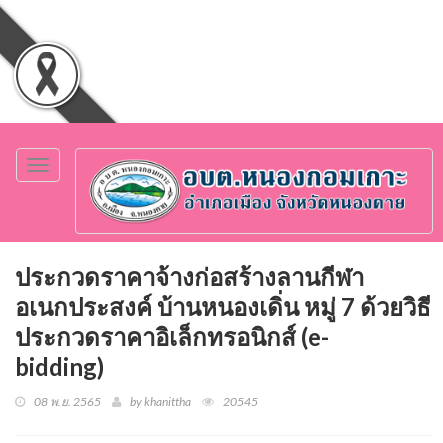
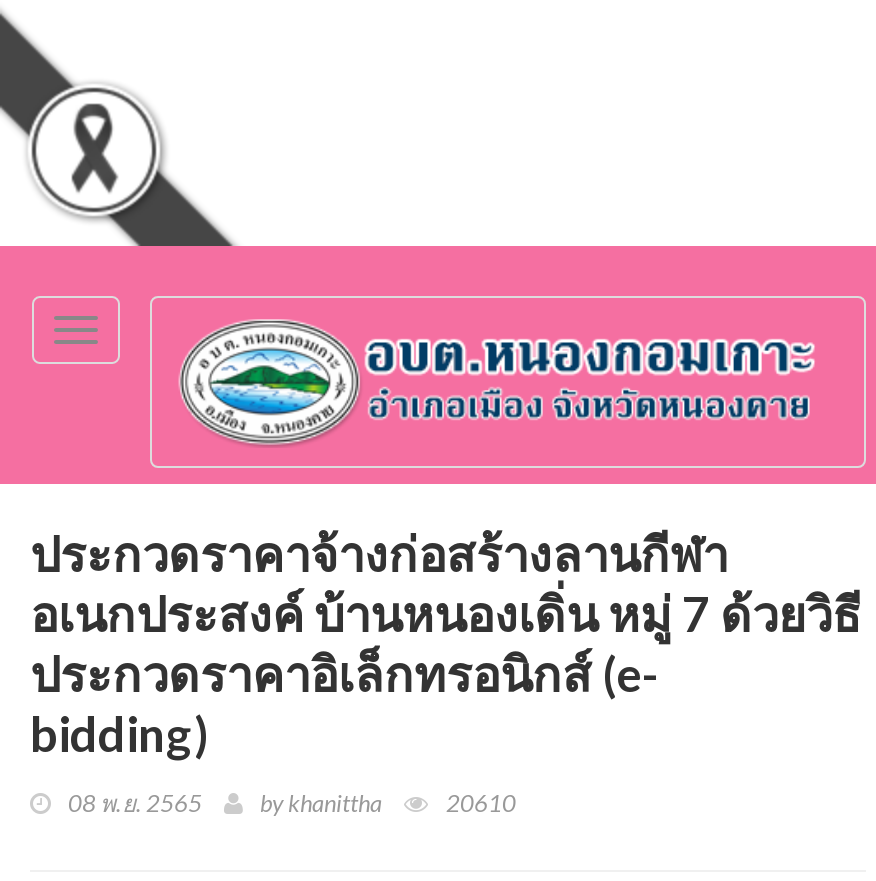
- 20545
+ 20610
